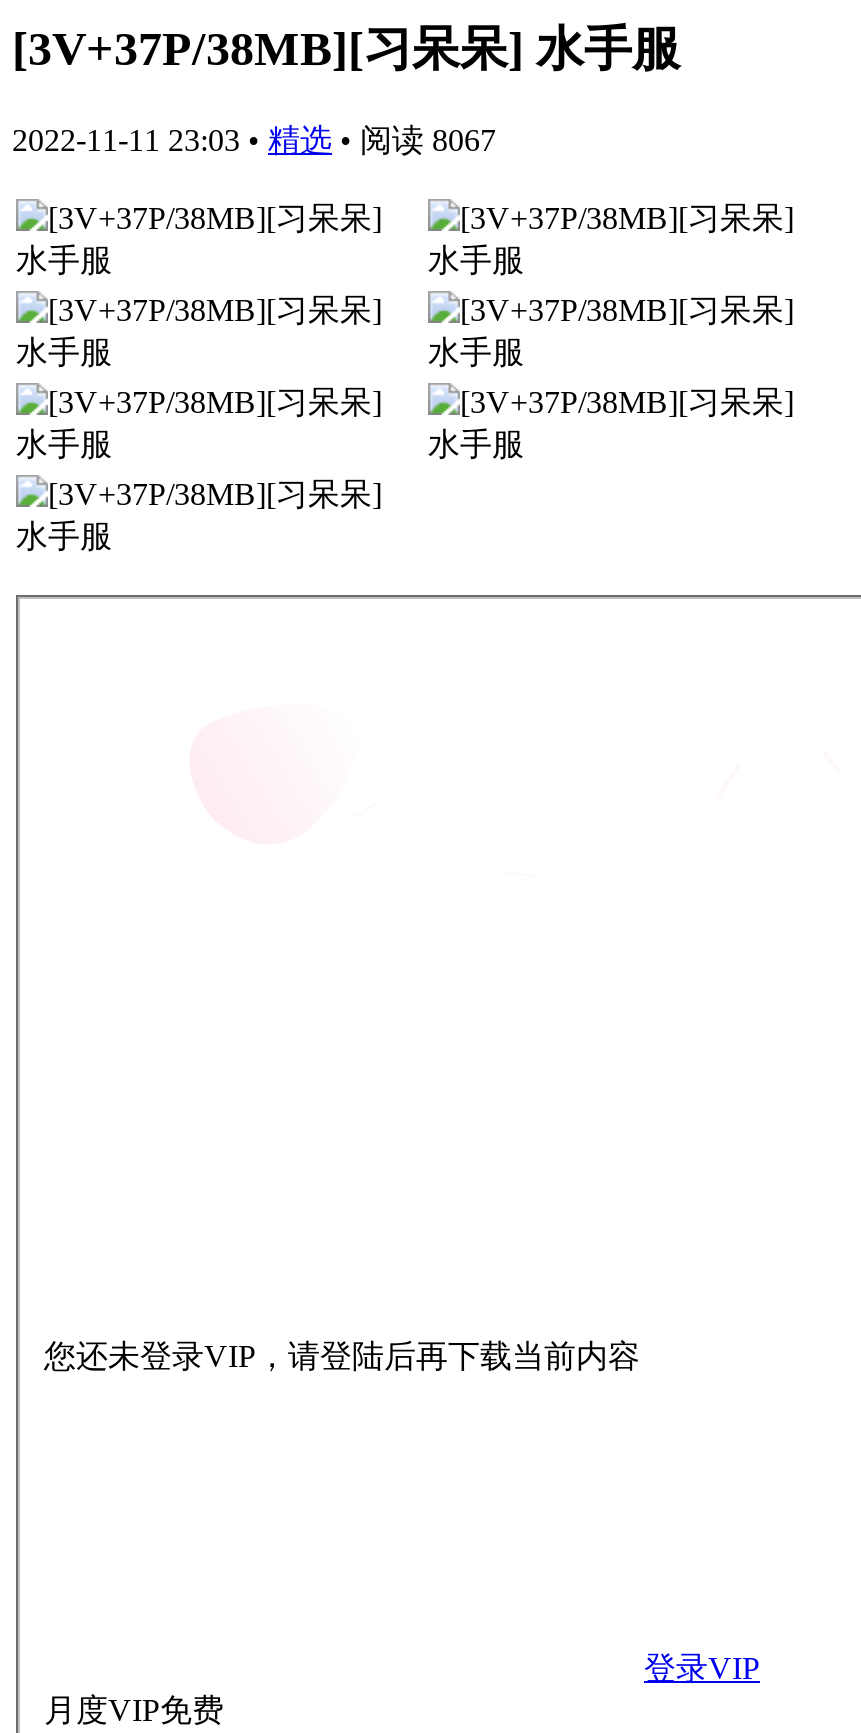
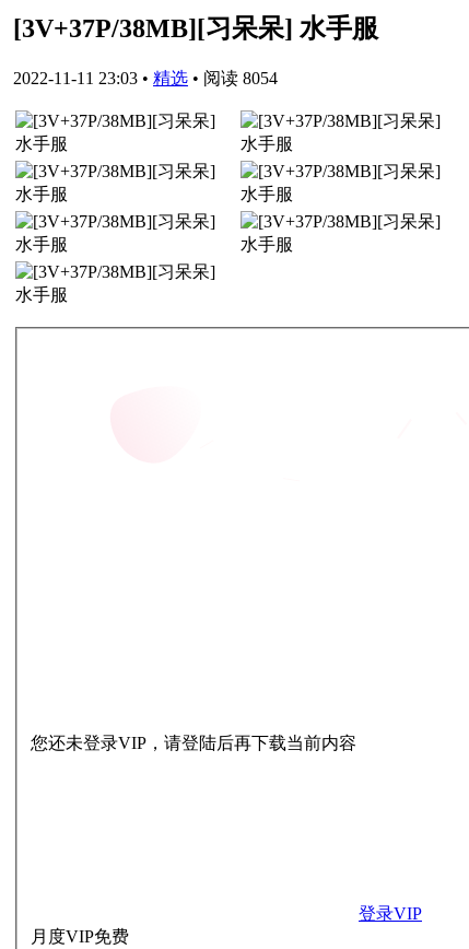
- 2022-11-11 23:03 • 精选 • 阅读 8067
+ 2022-11-11 23:03 • 精选 • 阅读 8054
